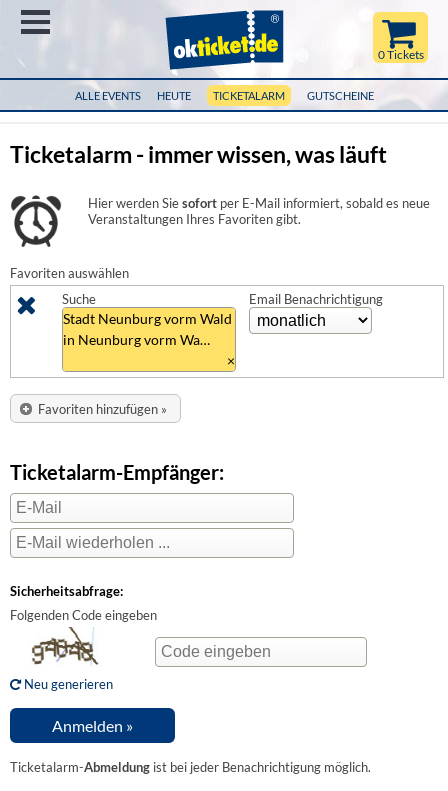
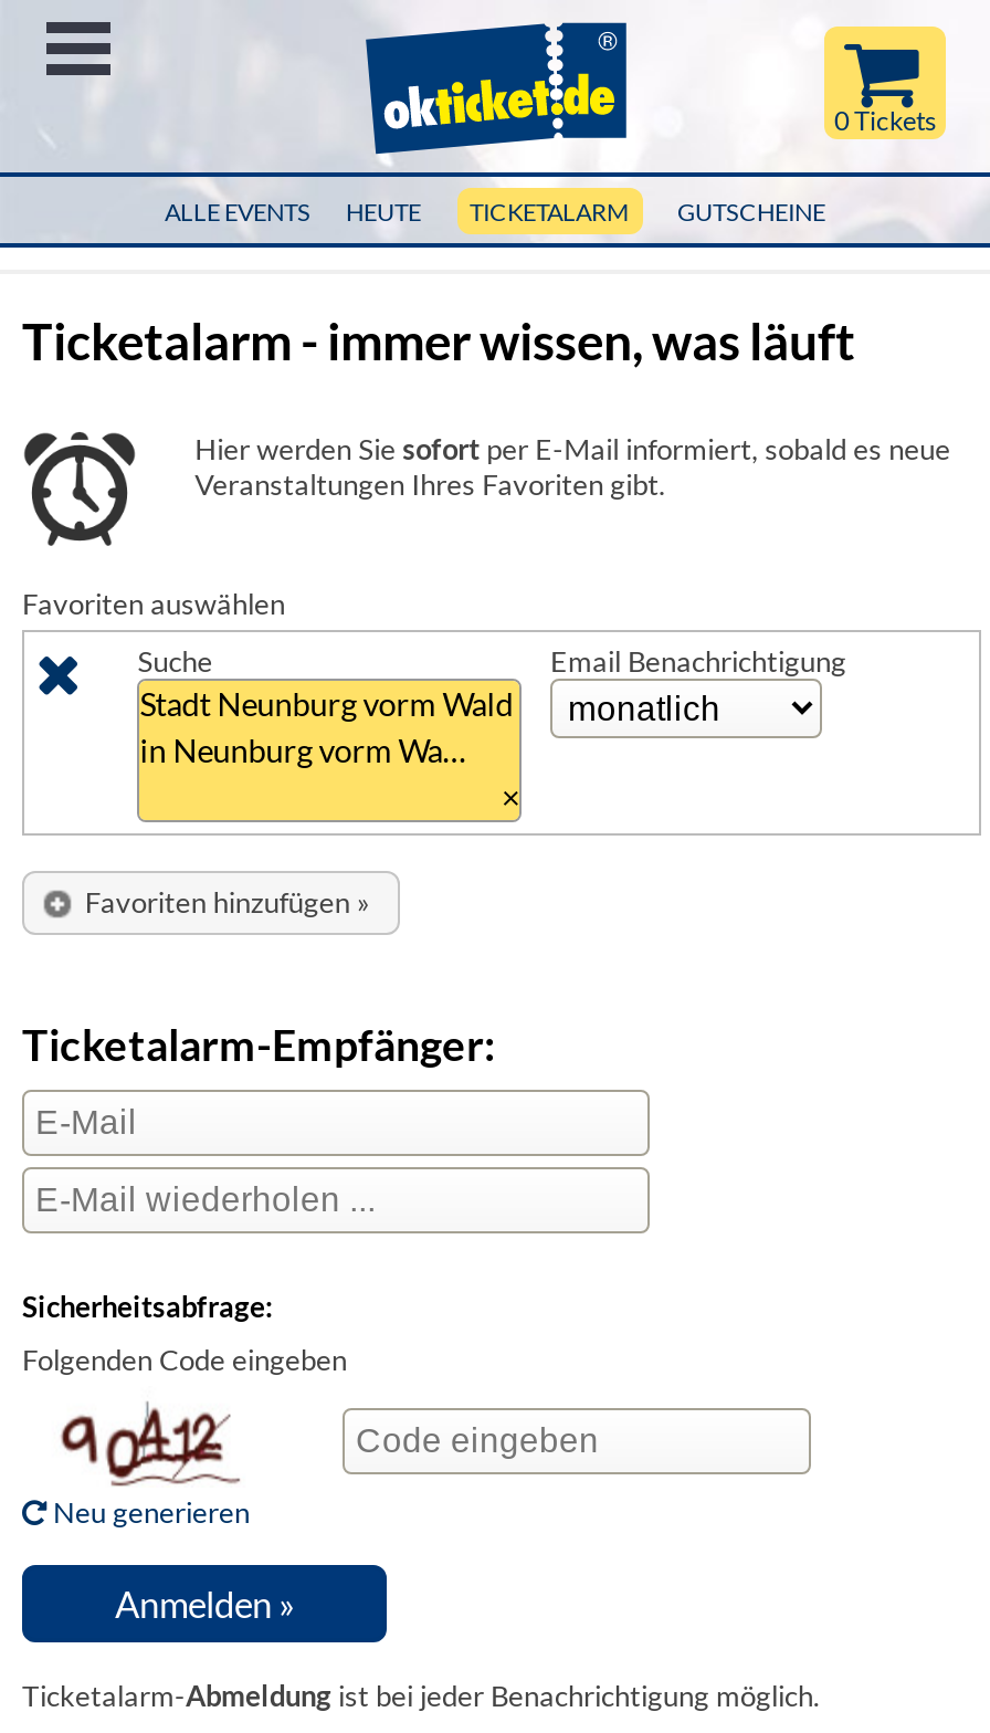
- [image]
+ [image]
